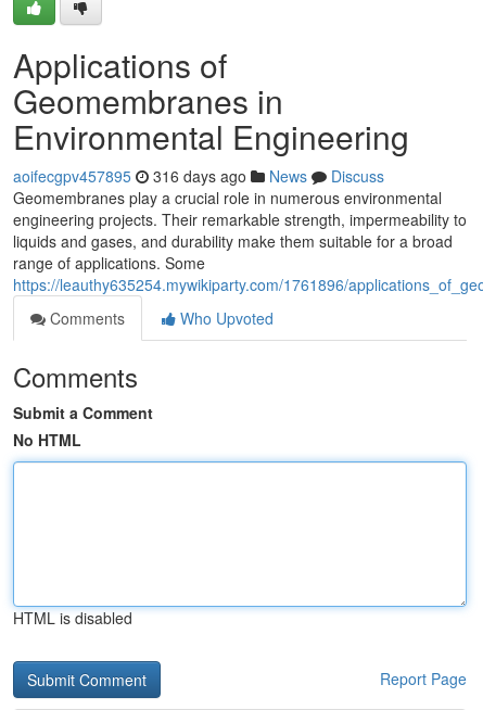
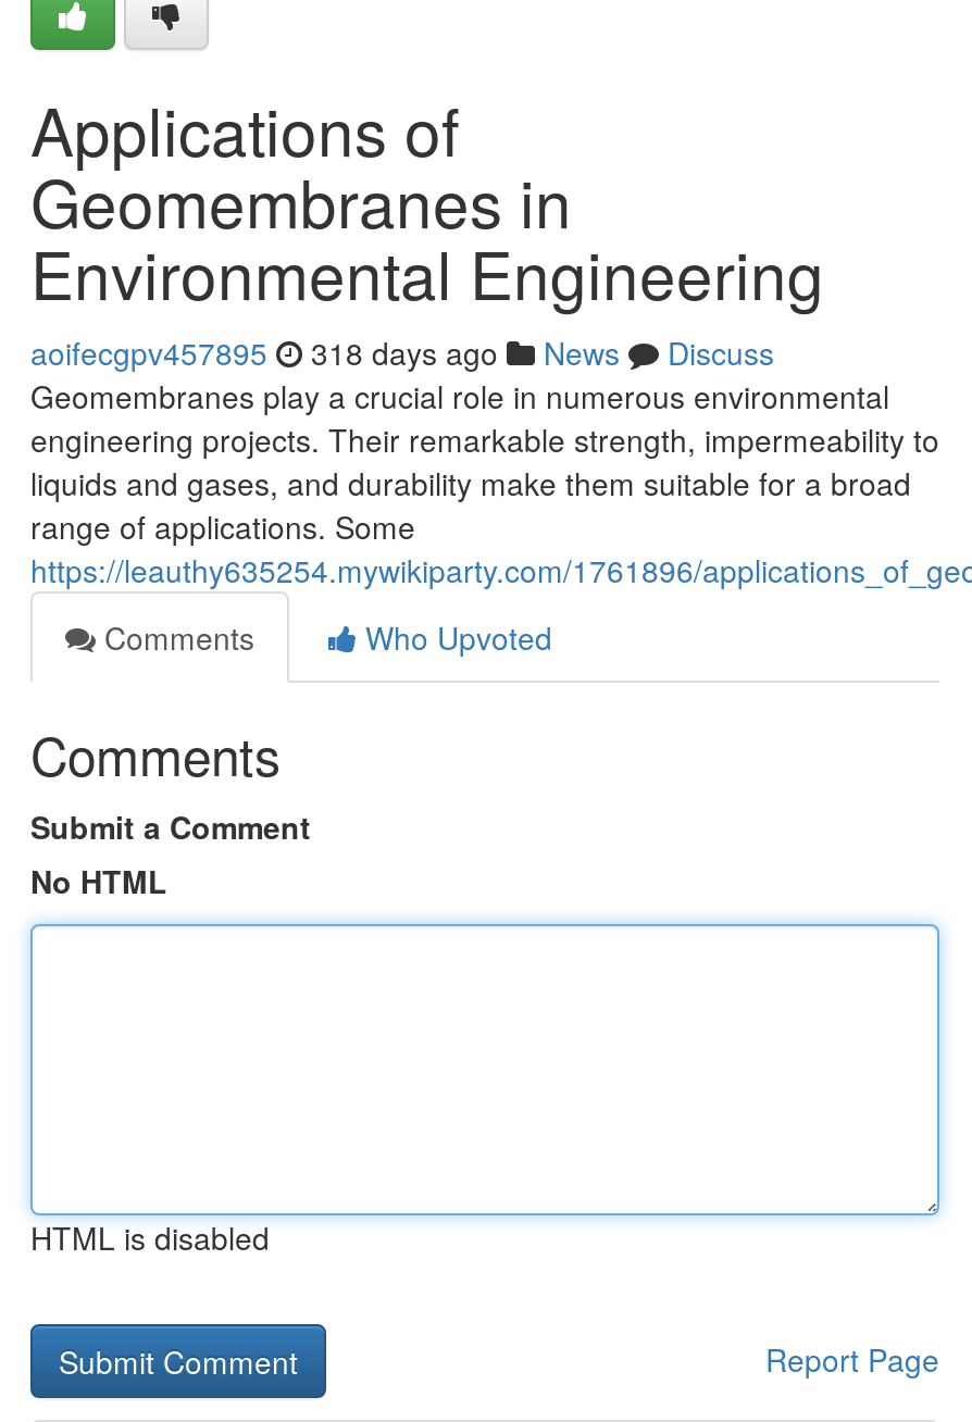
- aoifecgpv457895 316 days ago News Discuss
+ aoifecgpv457895 318 days ago News Discuss
